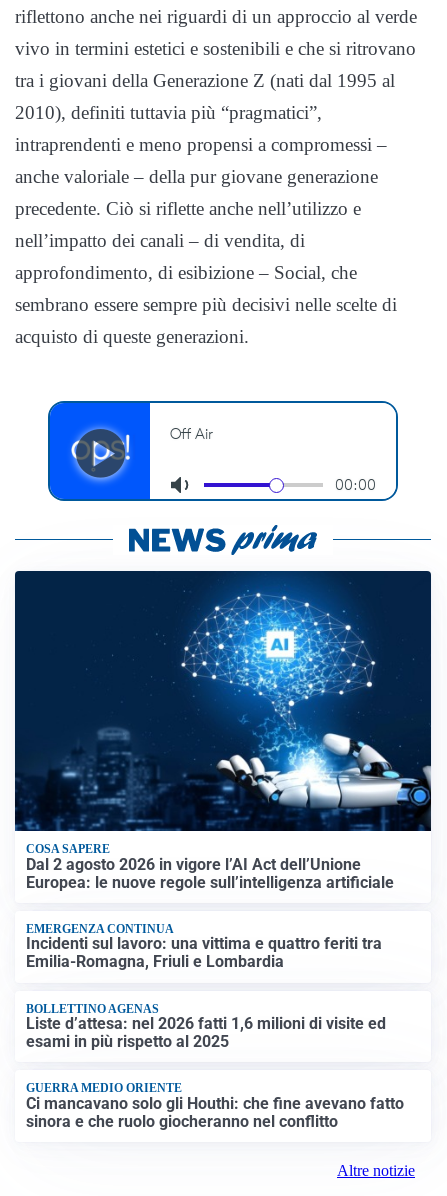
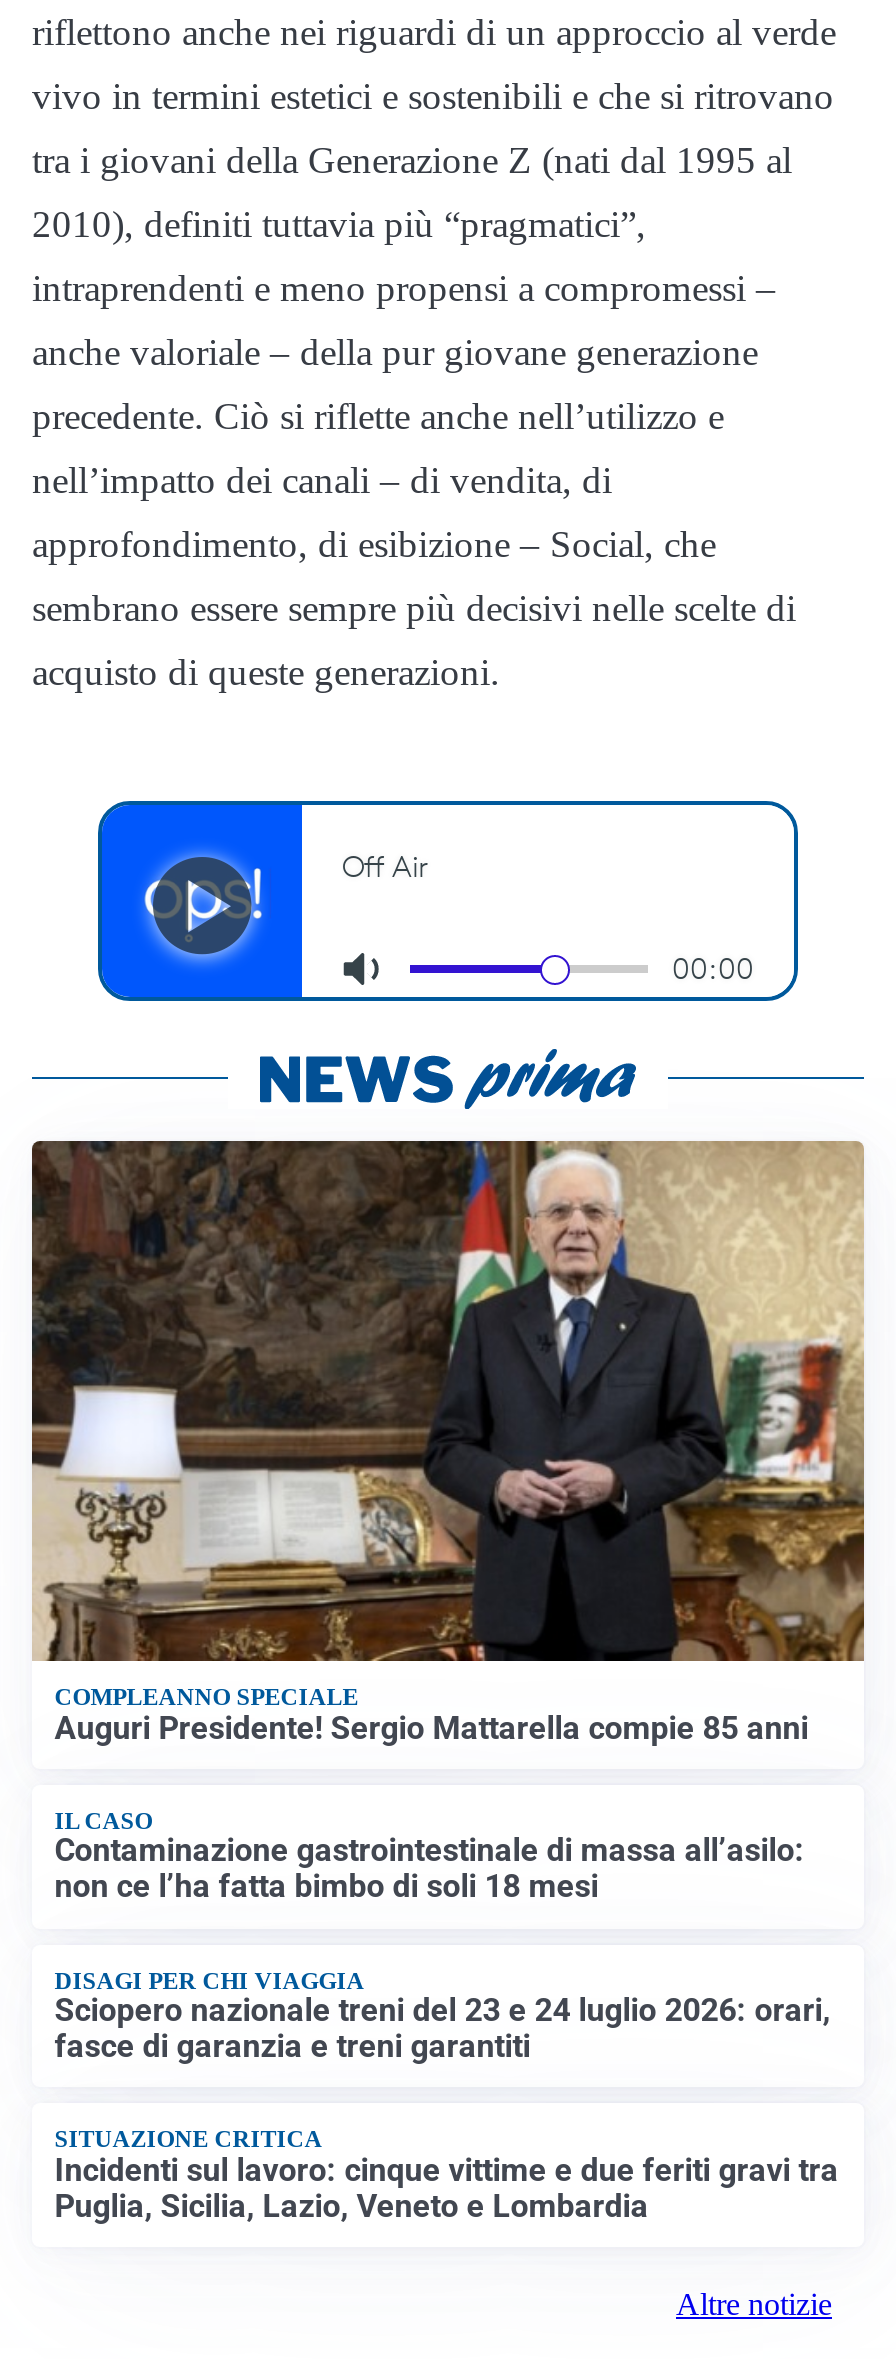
- [image]
- COSA SAPERE
- Dal 2 agosto 2026 in vigore l’AI Act dell’Unione
- Europea: le nuove regole sull’intelligenza artificiale
+ [image]
+ COMPLEANNO SPECIALE
+ Auguri Presidente! Sergio Mattarella compie 85 anni

- EMERGENZA CONTINUA
- Incidenti sul lavoro: una vittima e quattro feriti tra
- Emilia-Romagna, Friuli e Lombardia
+ IL CASO
+ Contaminazione gastrointestinale di massa all’asilo:
+ non ce l’ha fatta bimbo di soli 18 mesi

- BOLLETTINO AGENAS
- Liste d’attesa: nel 2026 fatti 1,6 milioni di visite ed
- esami in più rispetto al 2025
+ DISAGI PER CHI VIAGGIA
+ Sciopero nazionale treni del 23 e 24 luglio 2026: orari,
+ fasce di garanzia e treni garantiti

- GUERRA MEDIO ORIENTE
- Ci mancavano solo gli Houthi: che fine avevano fatto
- sinora e che ruolo giocheranno nel conflitto
+ SITUAZIONE CRITICA
+ Incidenti sul lavoro: cinque vittime e due feriti gravi tra
+ Puglia, Sicilia, Lazio, Veneto e Lombardia
